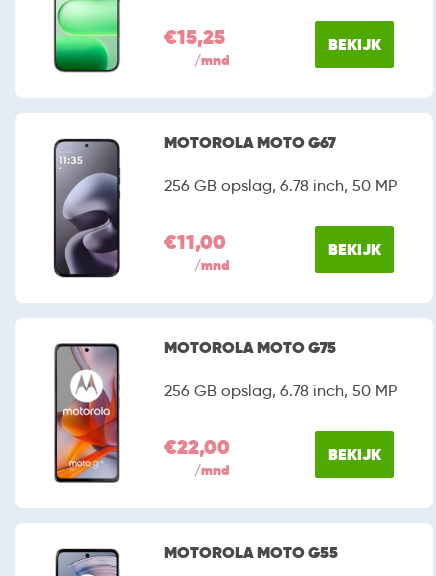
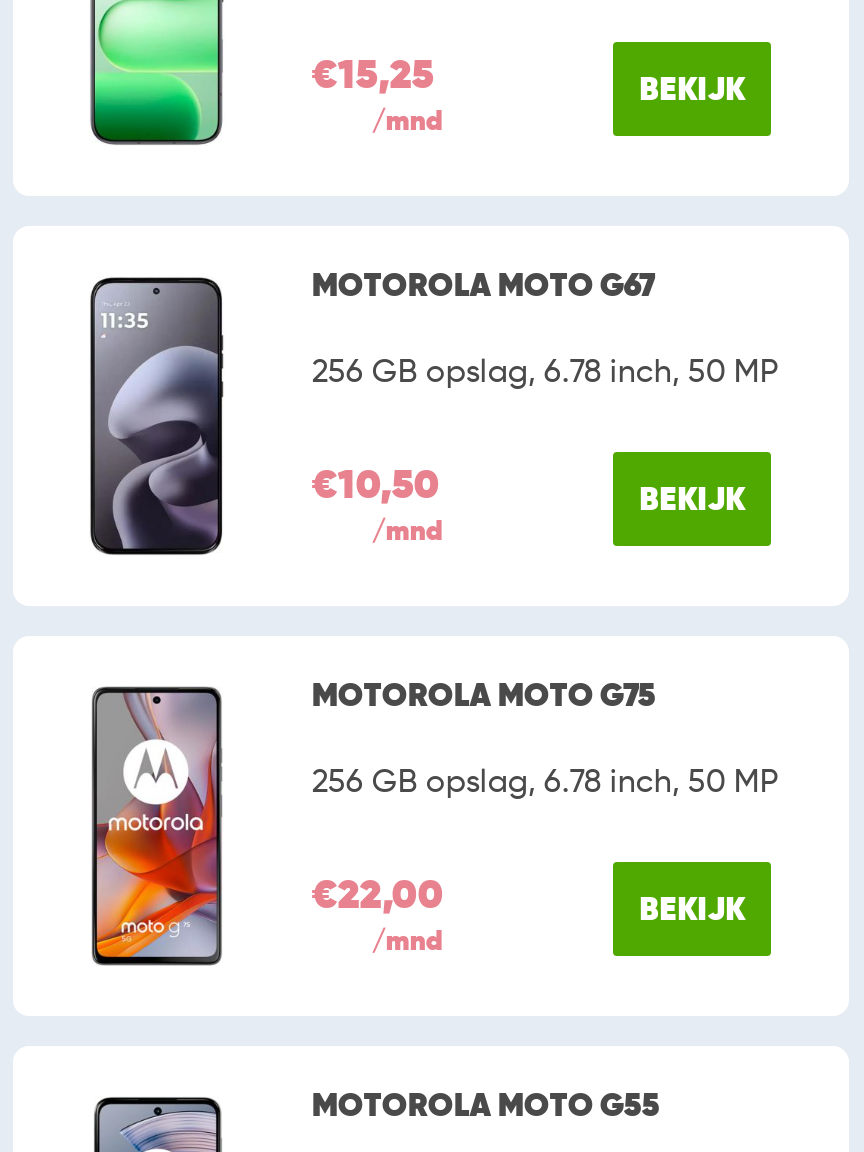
- €11,00
+ €10,50
